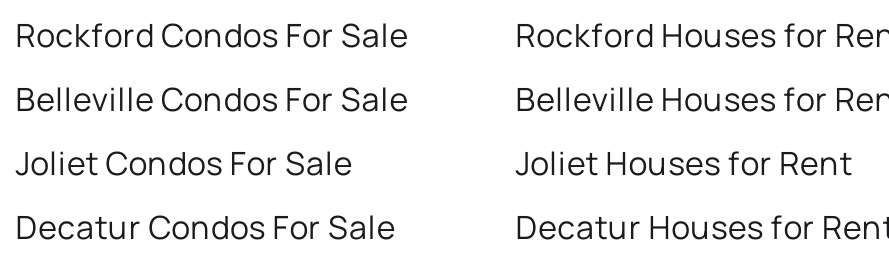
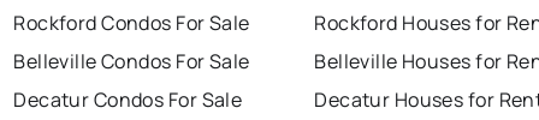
- Joliet Condos For Sale

- Joliet Houses for Rent
